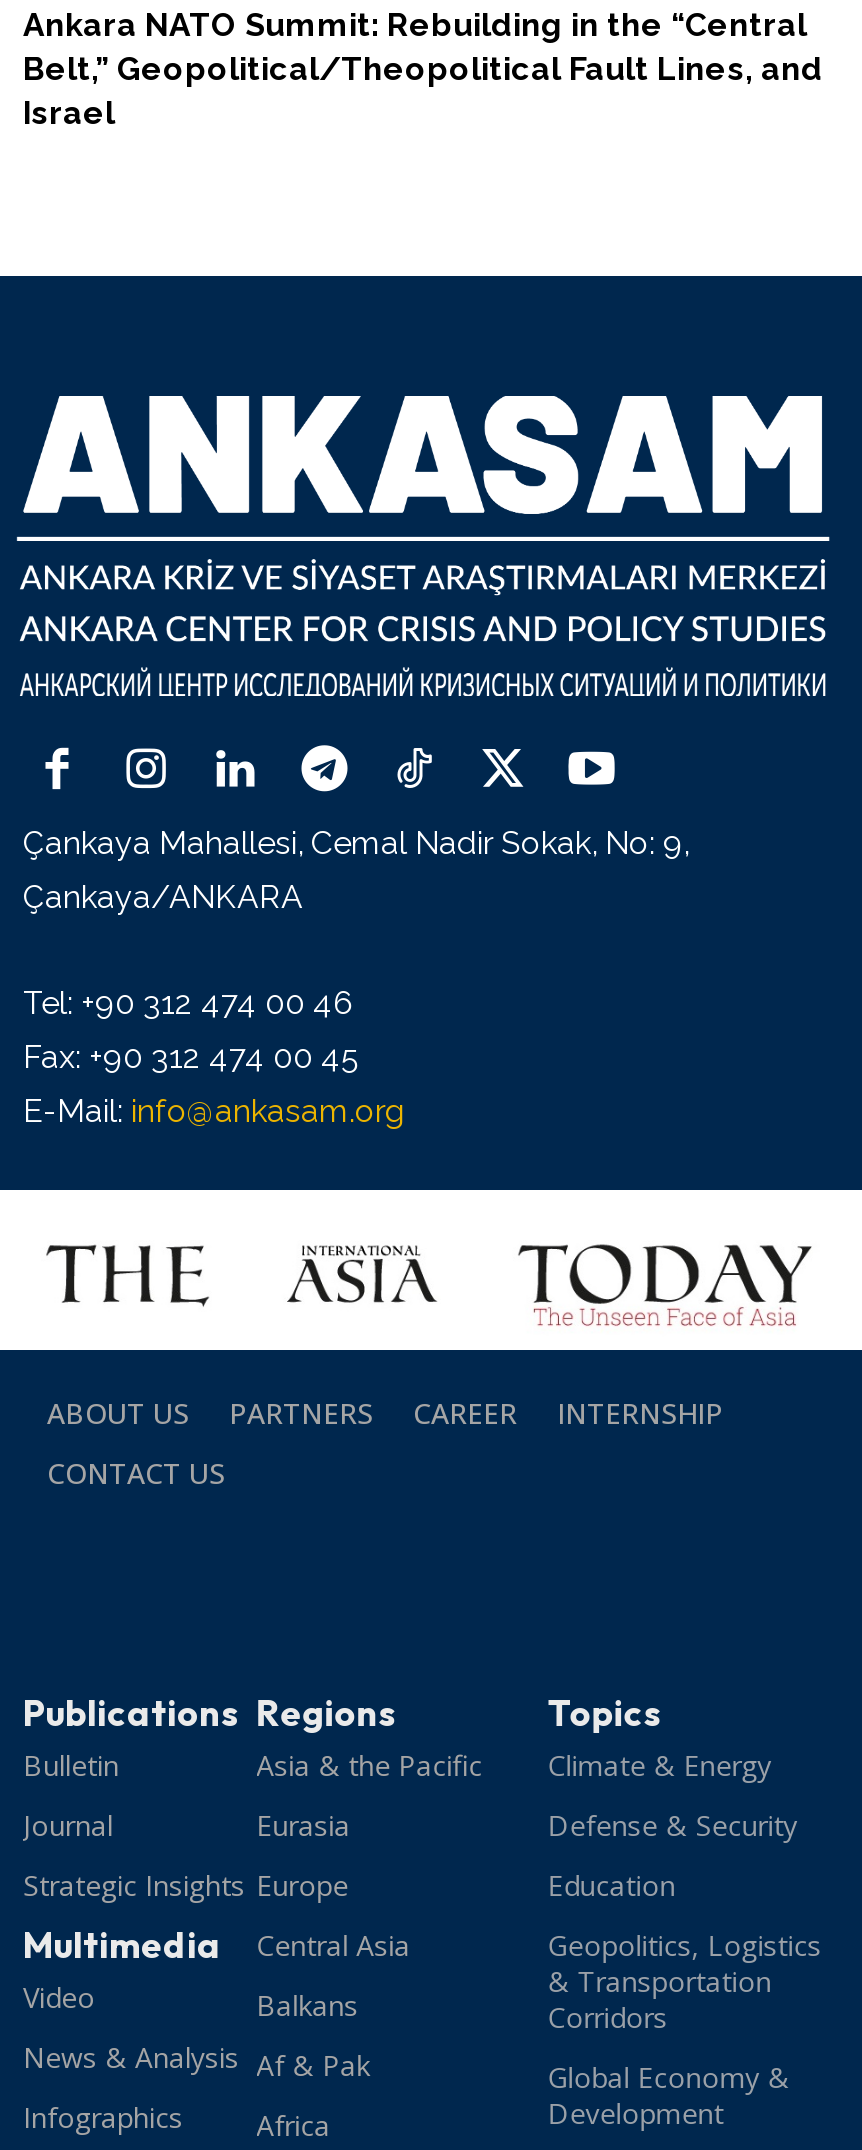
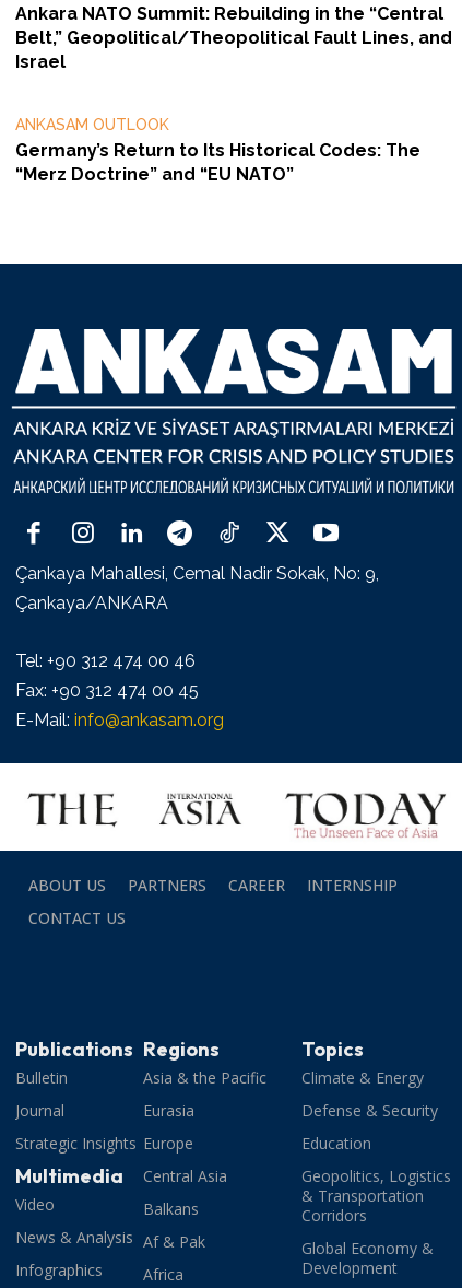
+ ANKASAM OUTLOOK
+ Germany’s Return to Its Historical Codes: The
+ “Merz Doctrine” and “EU NATO”
